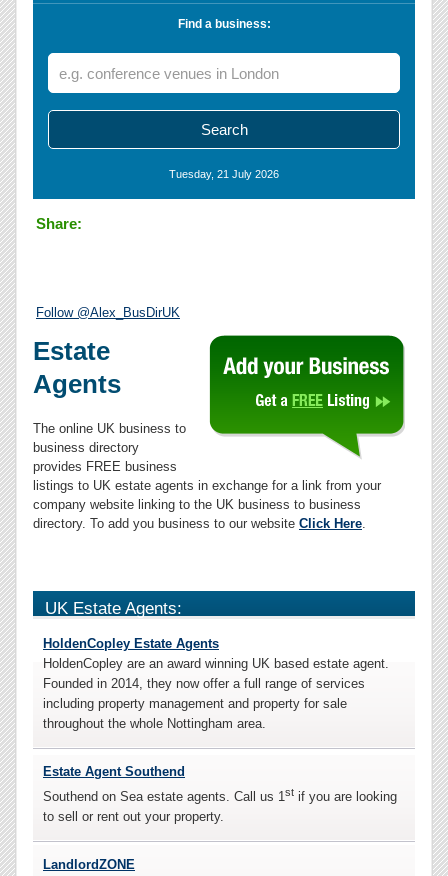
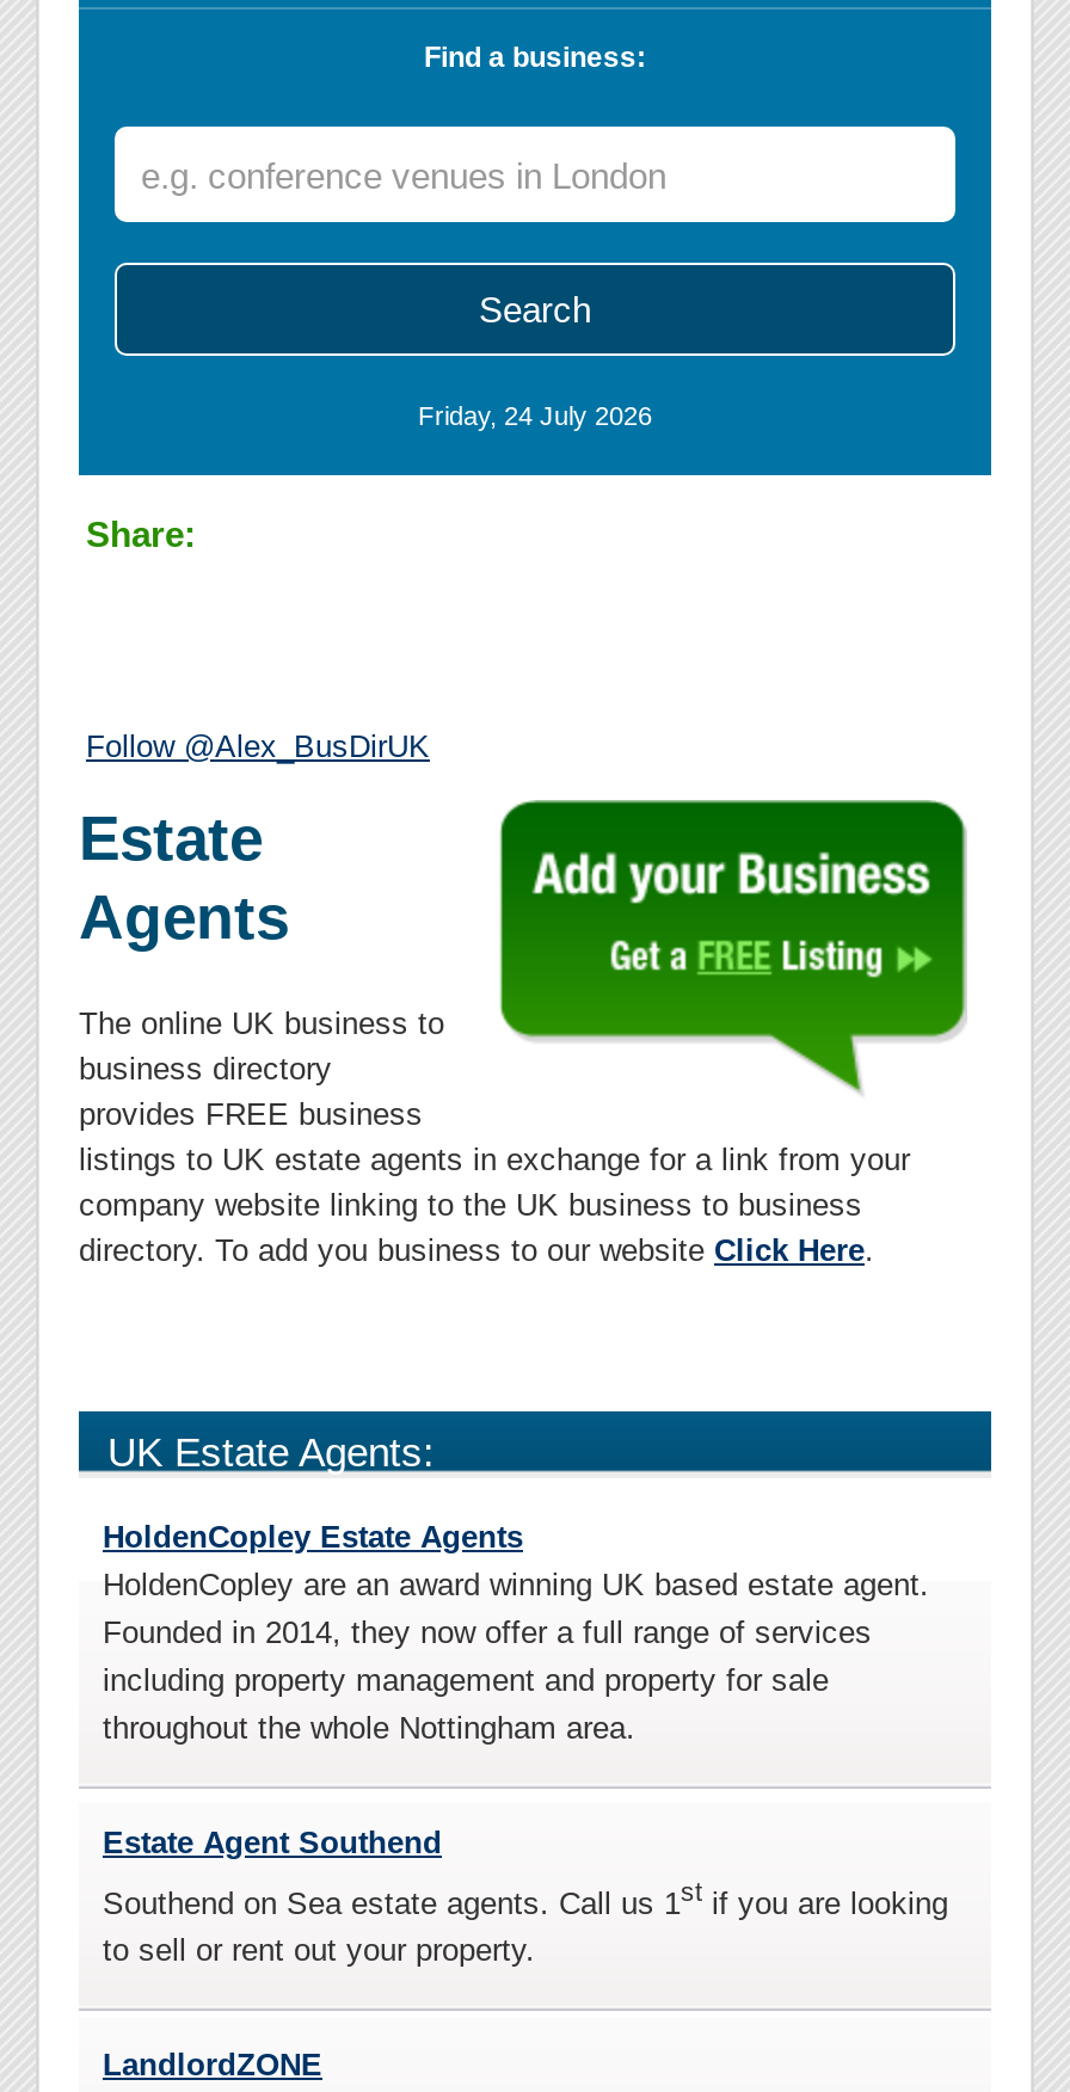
- Tuesday, 21 July 2026
+ Friday, 24 July 2026
